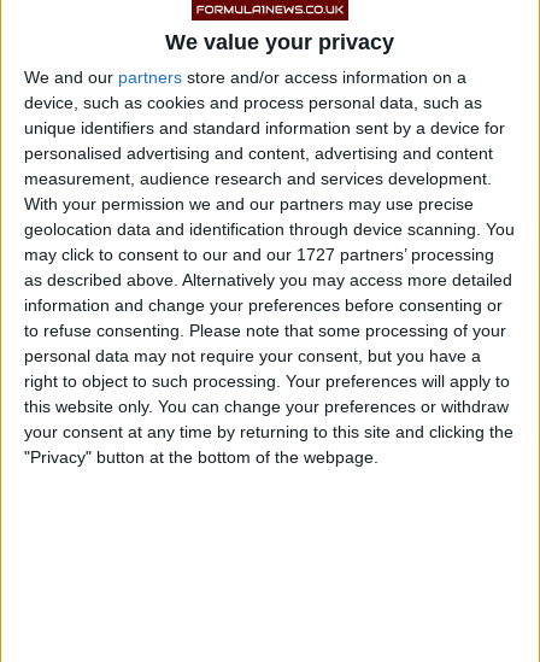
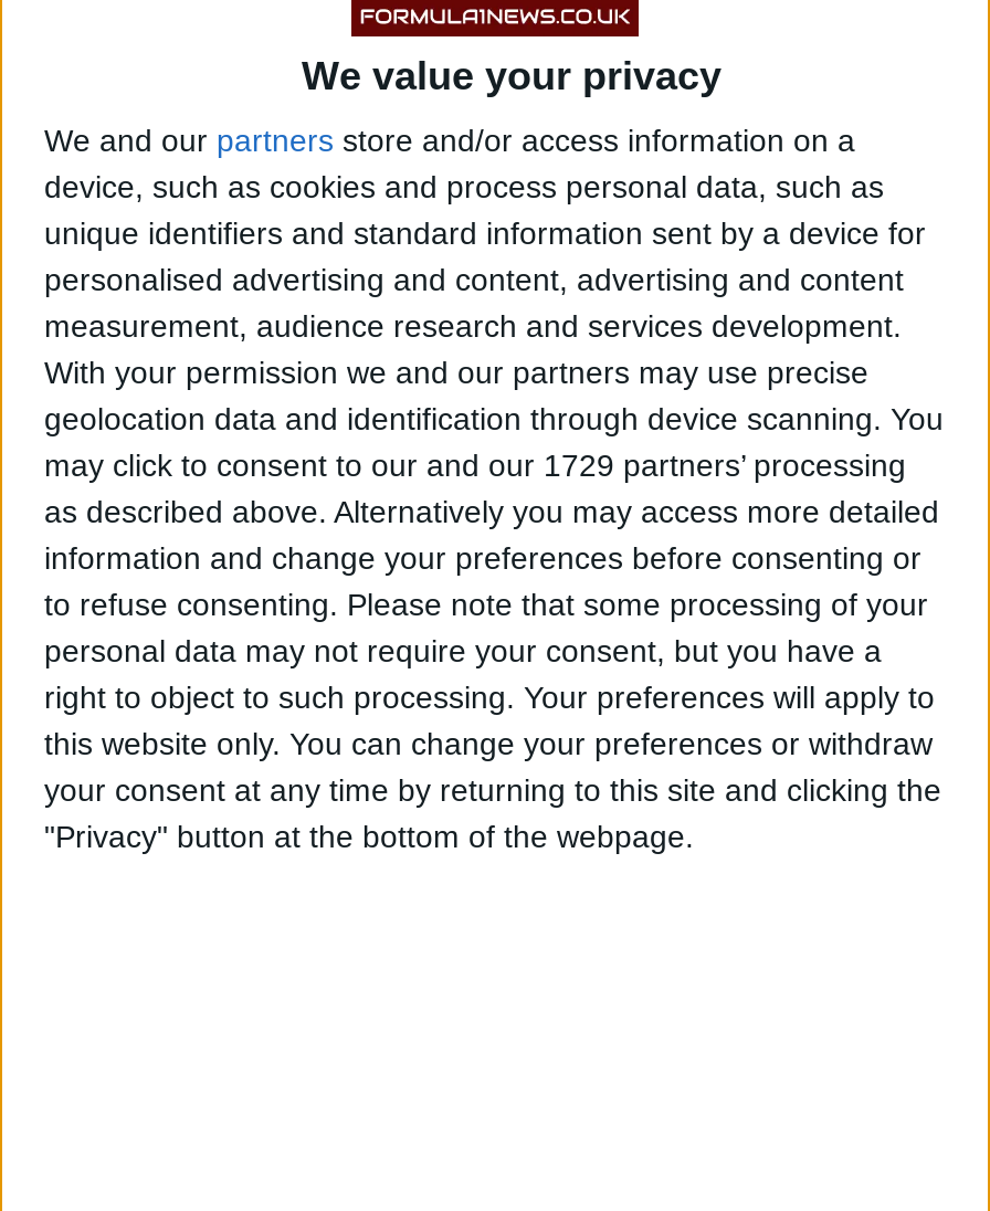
- may click to consent to our and our 1727 partners’ processing
+ may click to consent to our and our 1729 partners’ processing
